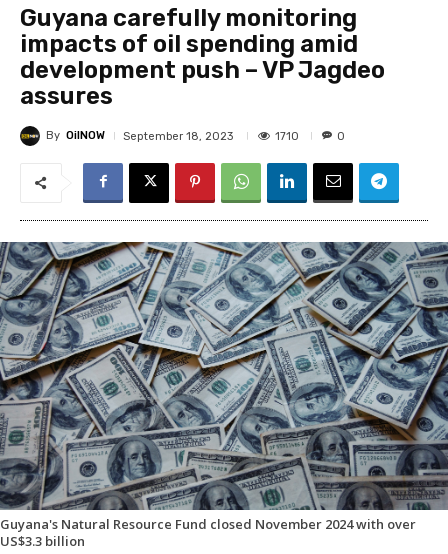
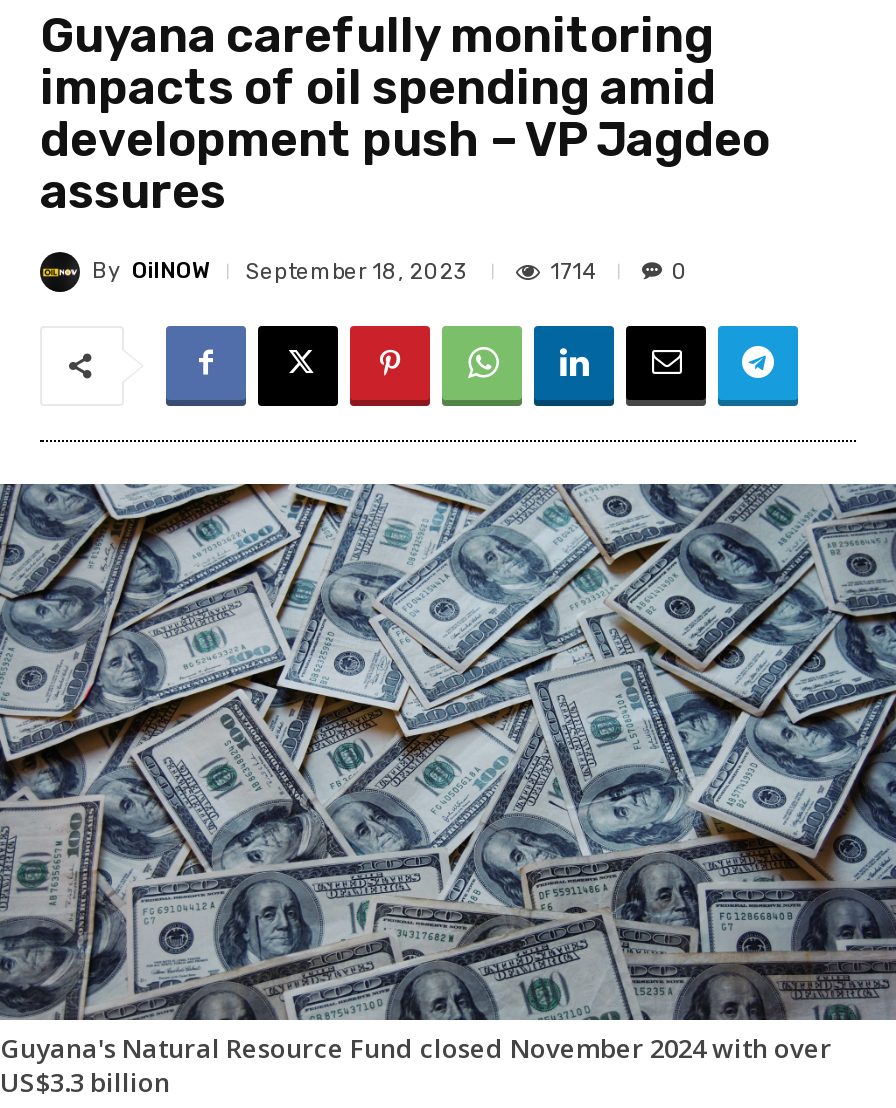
- 1710
+ 1714
